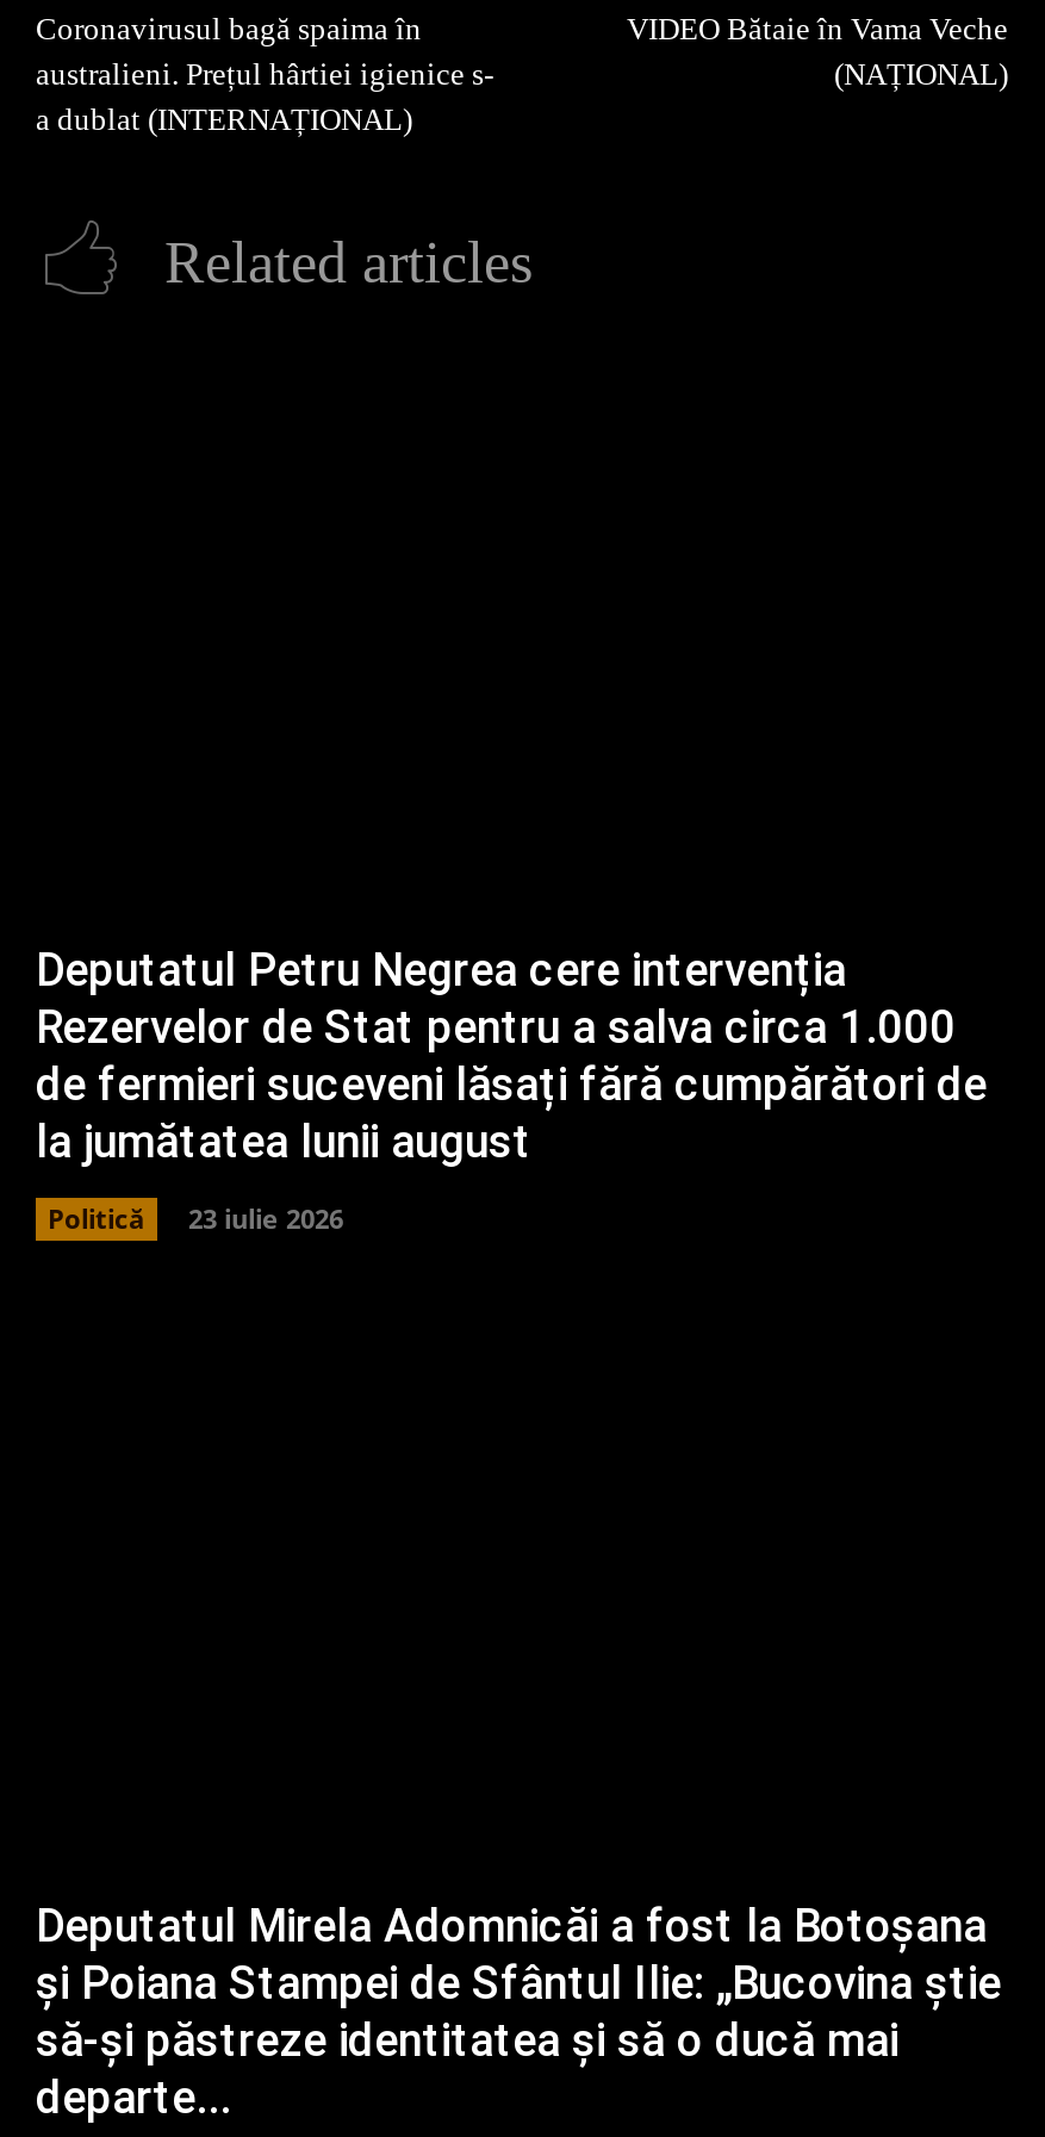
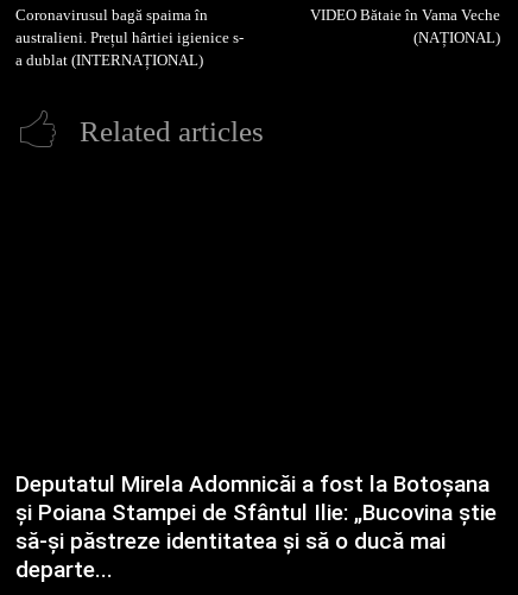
- Deputatul Petru Negrea cere intervenția
- Rezervelor de Stat pentru a salva circa 1.000
- de fermieri suceveni lăsați fără cumpărători de
- la jumătatea lunii august
- Politică
- 23 iulie 2026
